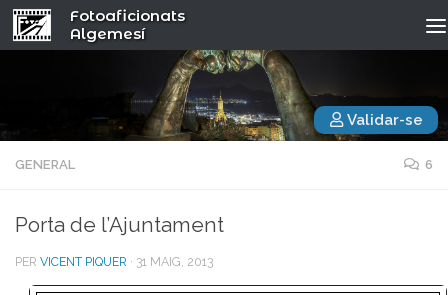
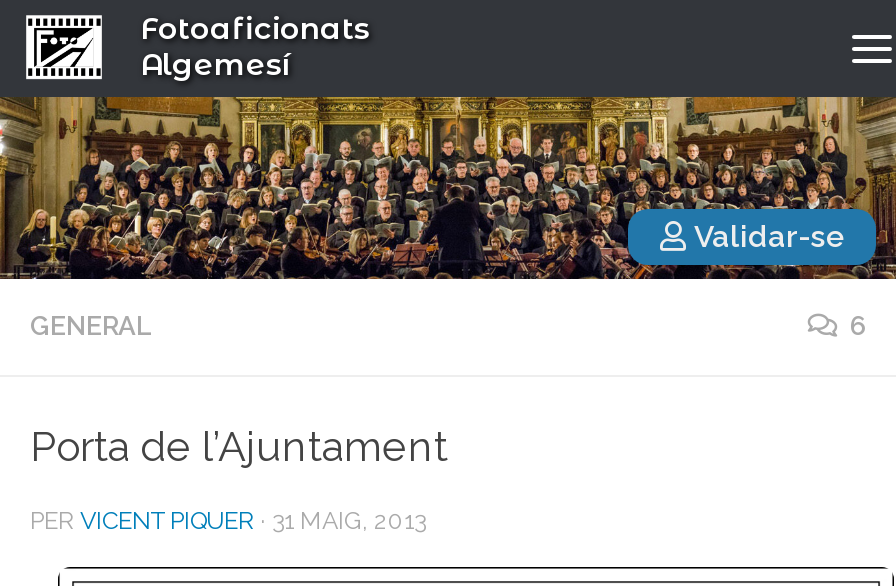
- [image]
+ [image]
